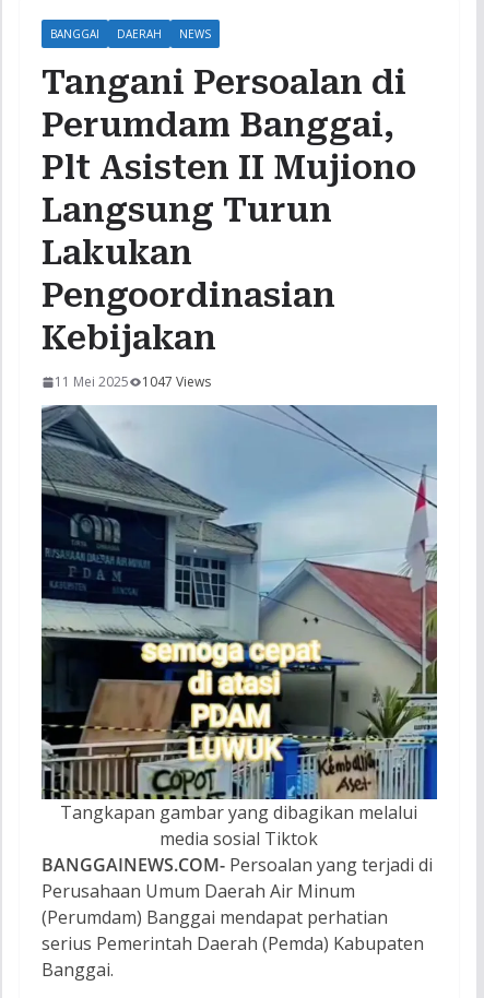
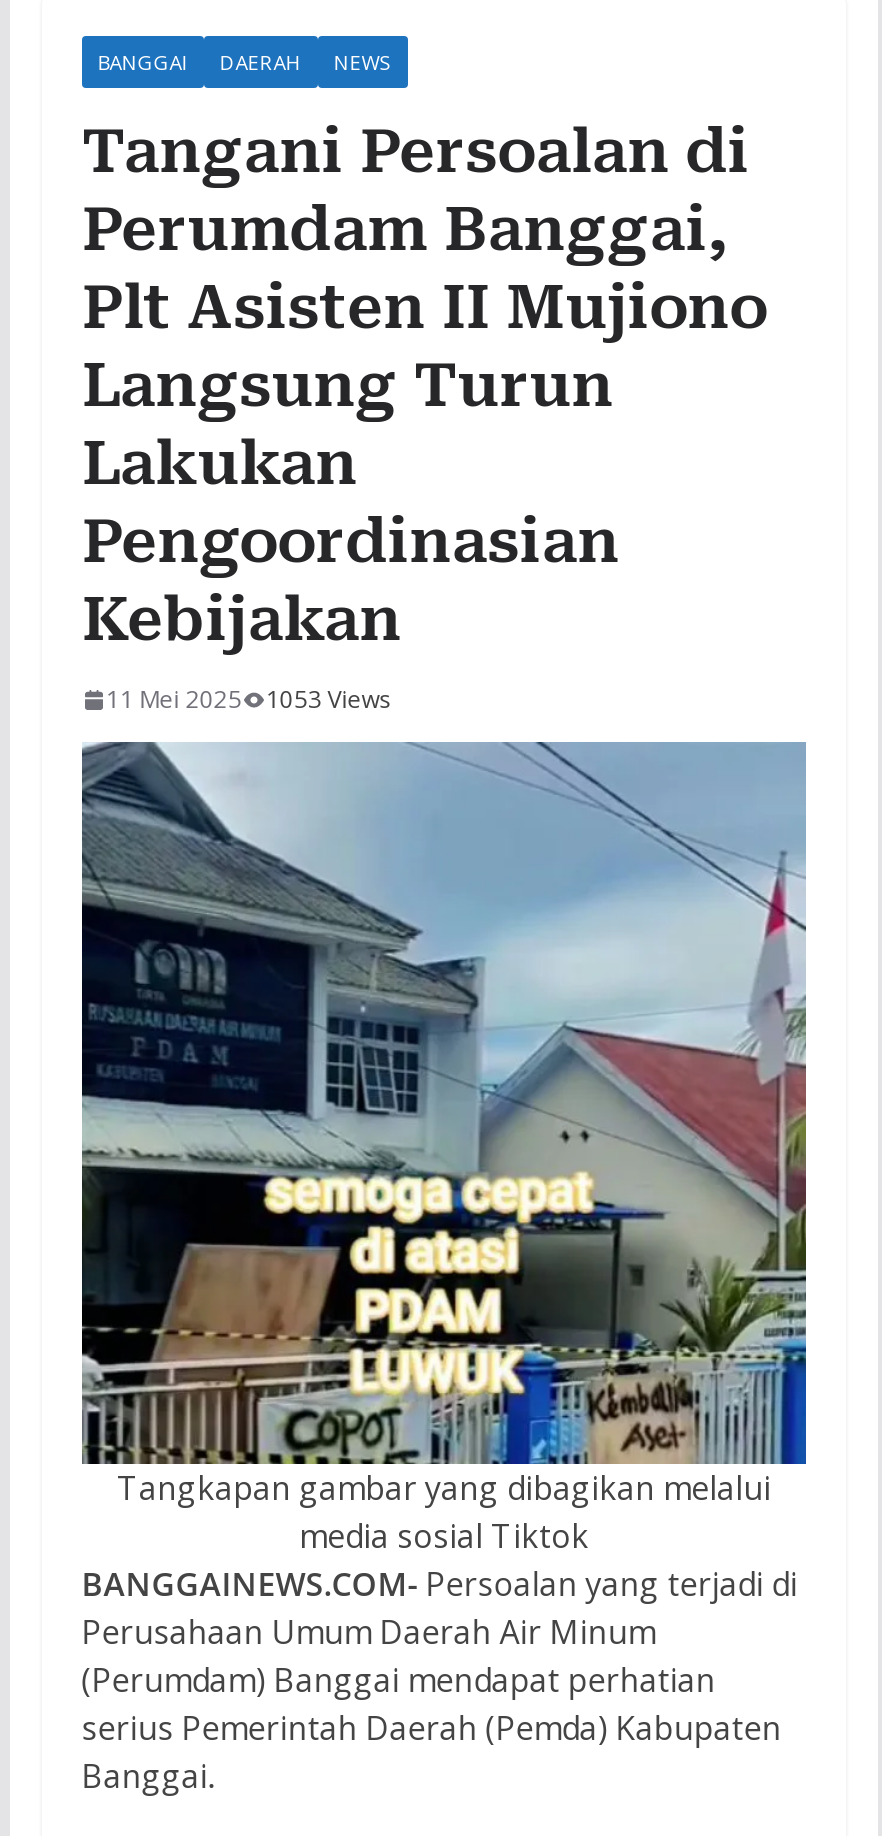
- 11 Mei 2025 1047 Views
+ 11 Mei 2025 1053 Views
